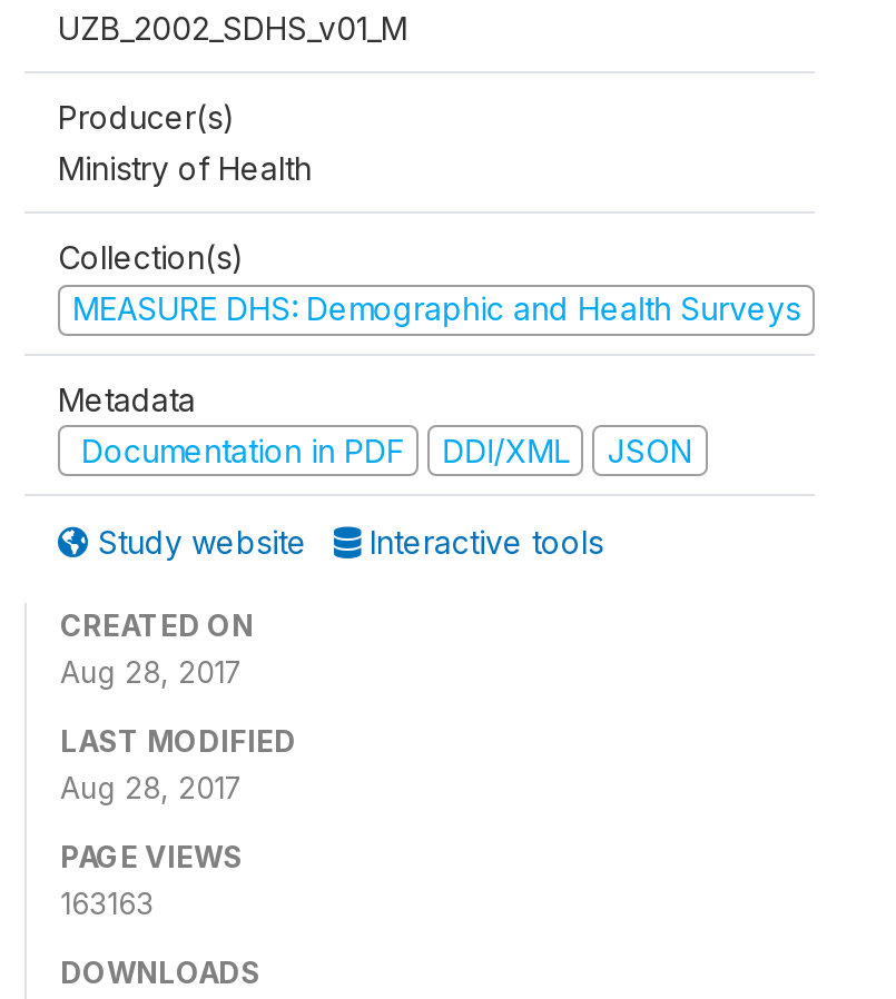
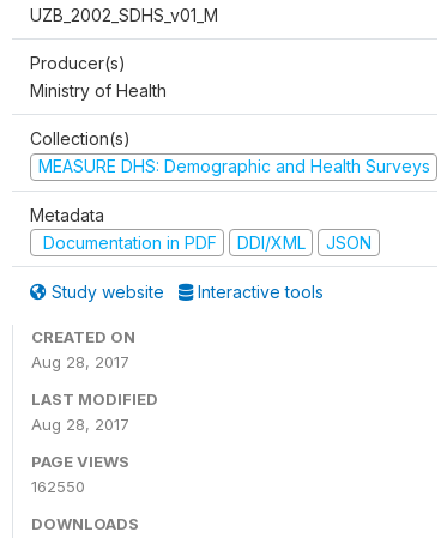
- 163163
+ 162550
